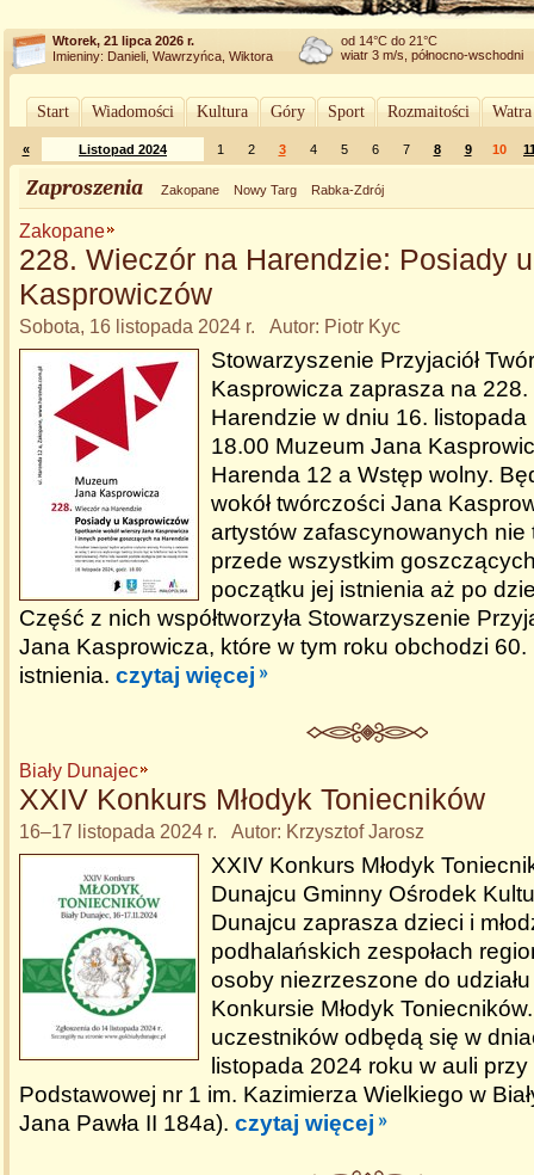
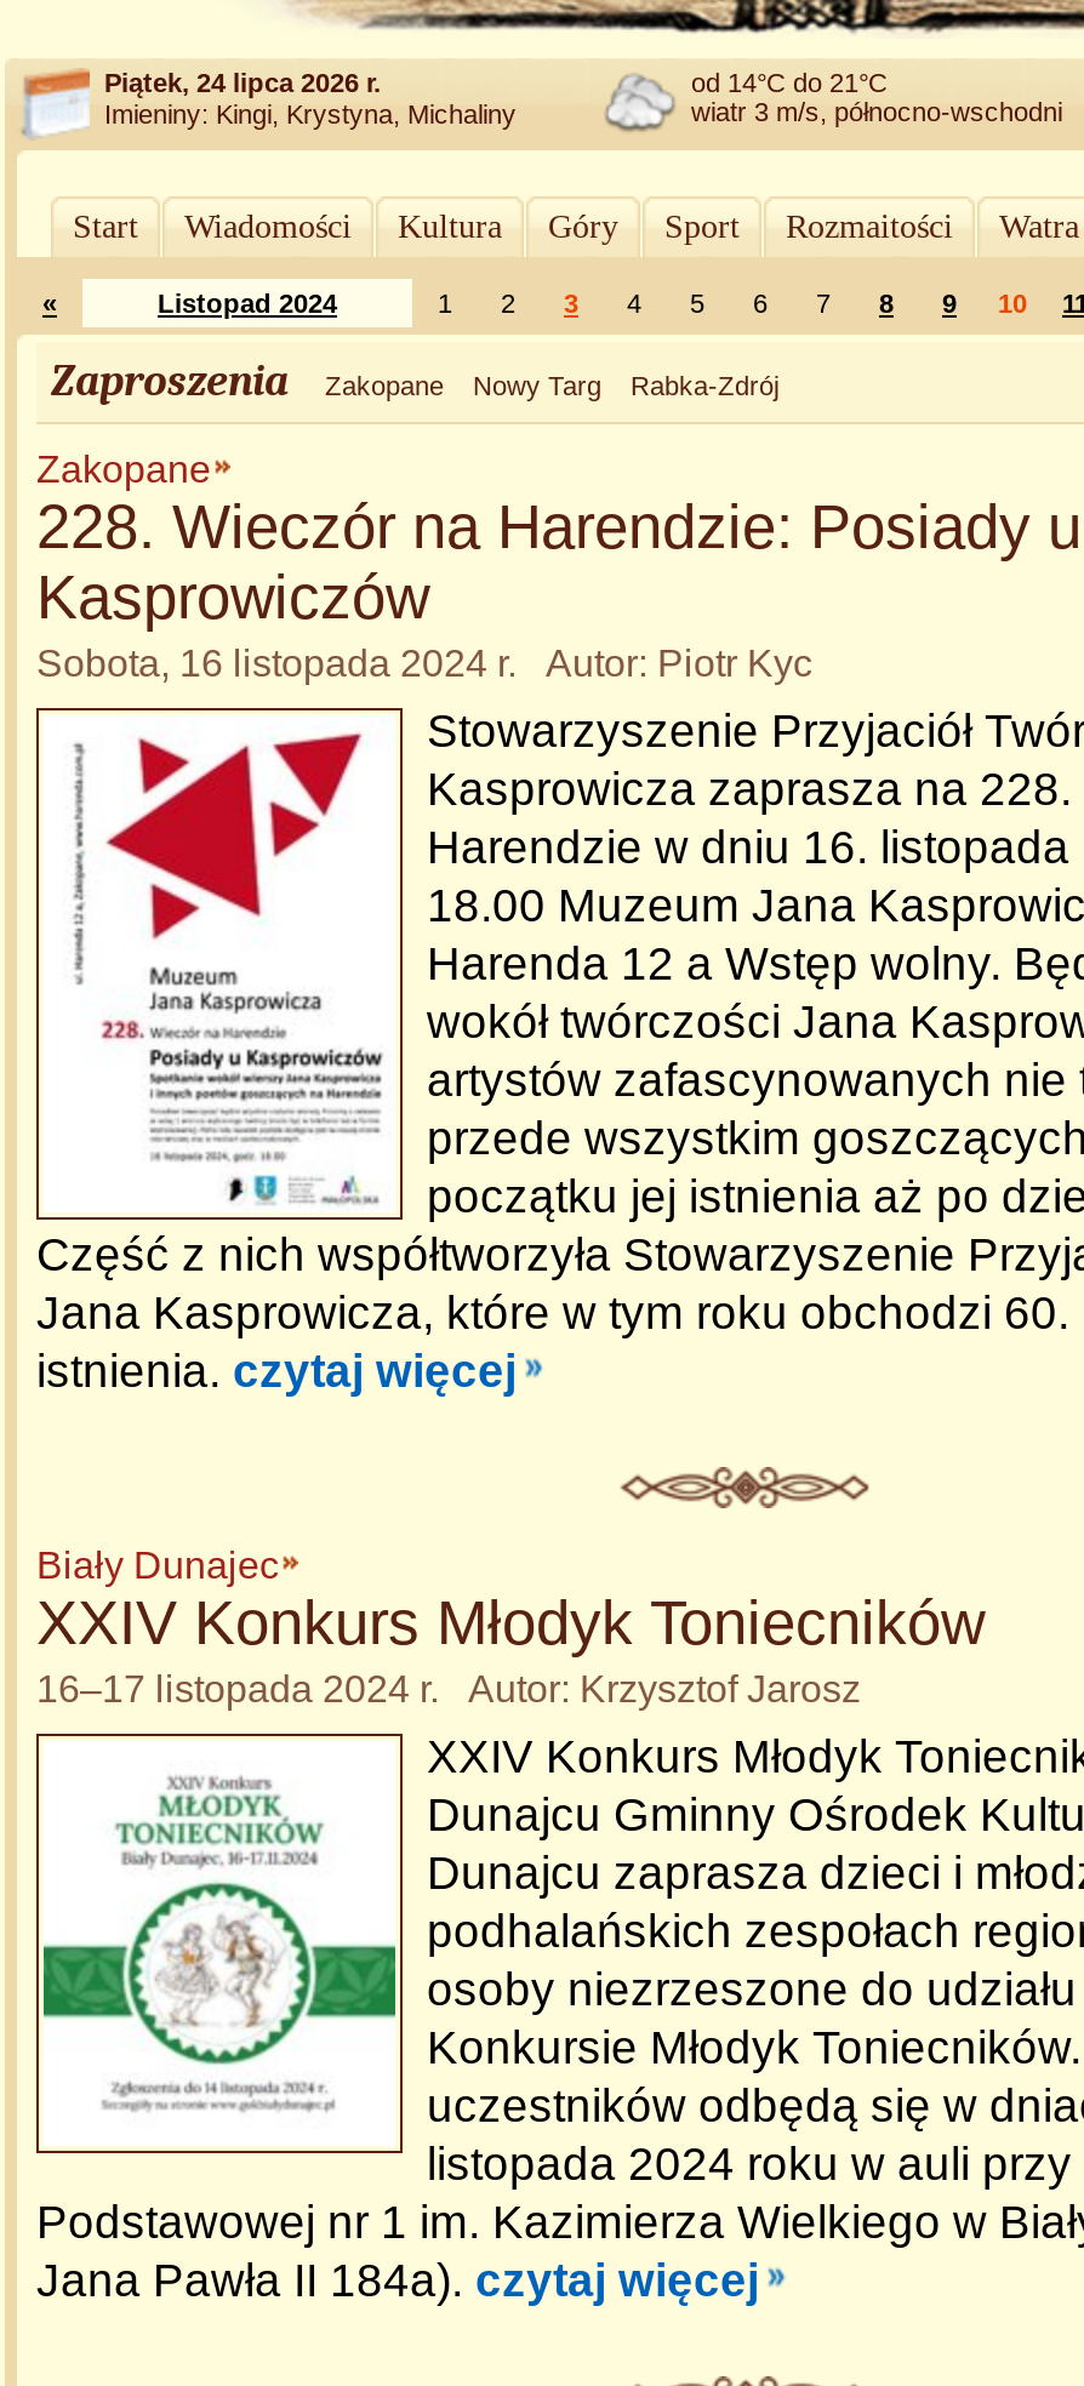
- Wtorek, 21 lipca 2026 r.
+ Piątek, 24 lipca 2026 r.

- Imieniny: Danieli, Wawrzyńca, Wiktora
+ Imieniny: Kingi, Krystyna, Michaliny
